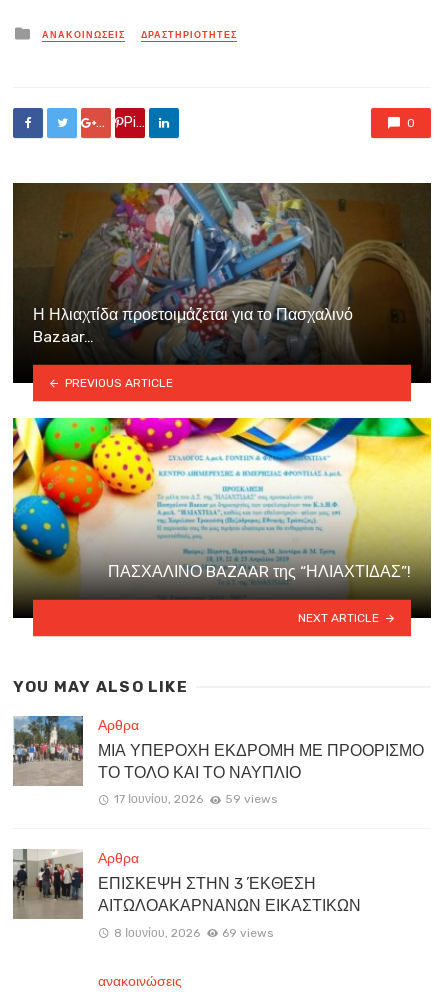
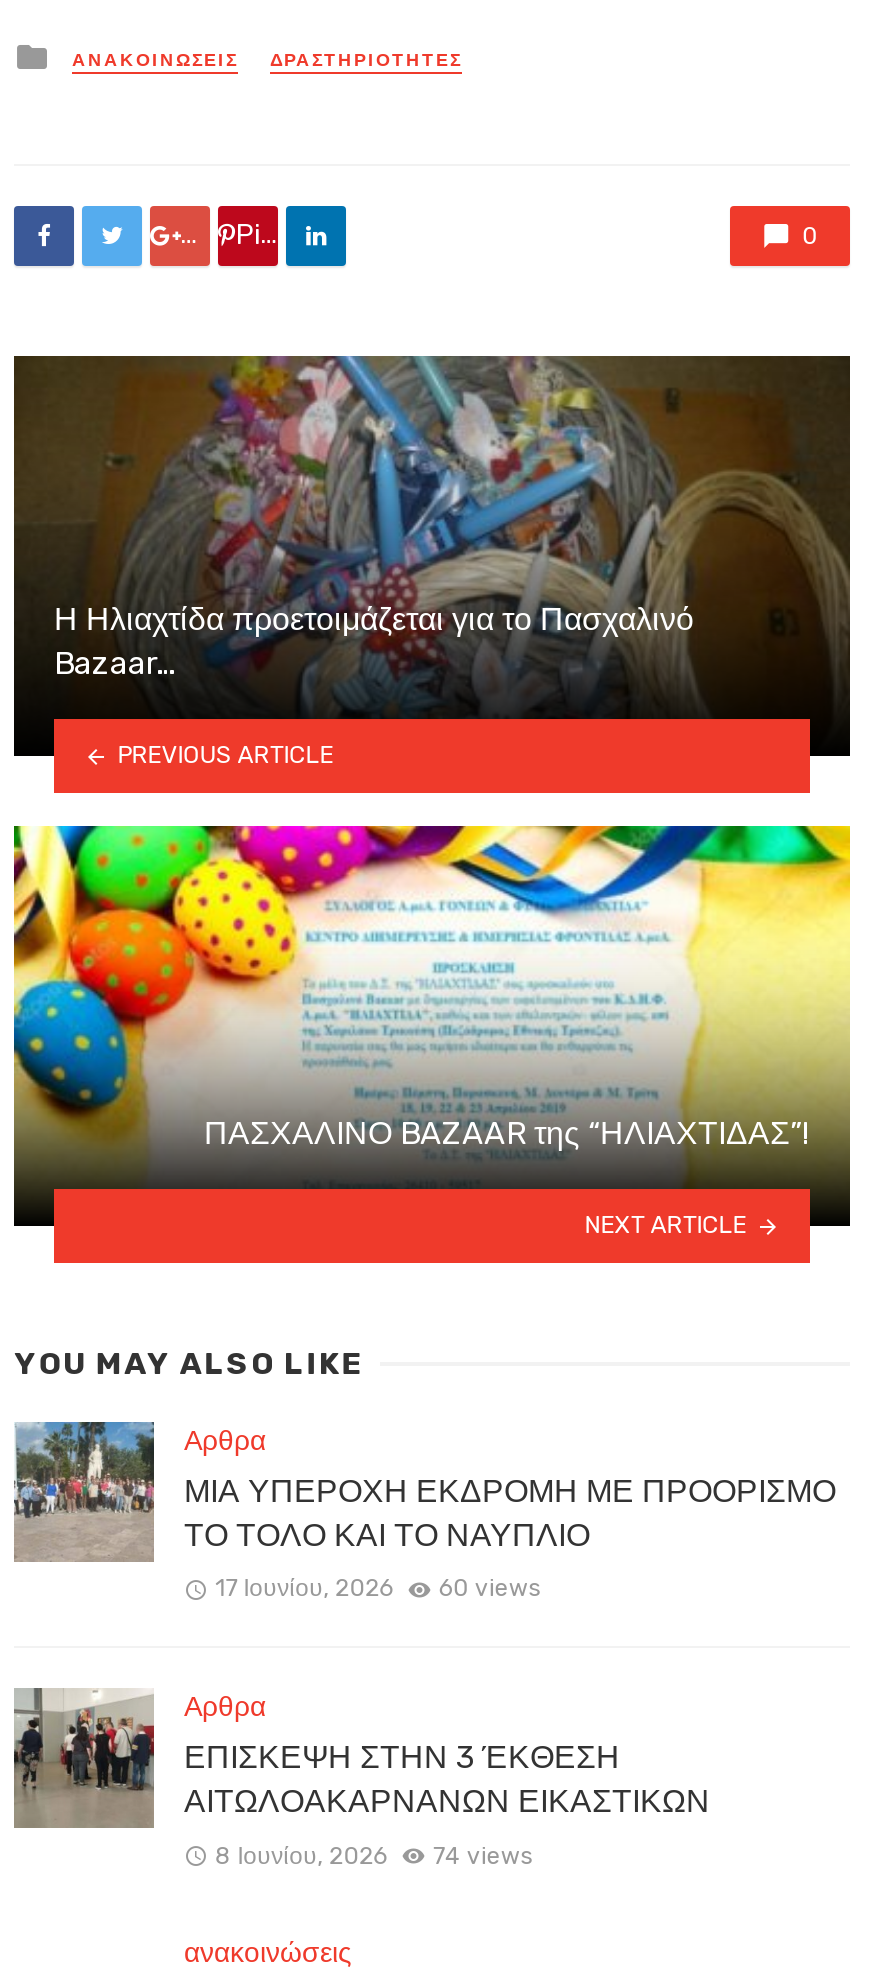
- 17 Ιουνίου, 2026 59 views
+ 17 Ιουνίου, 2026 60 views

- 8 Ιουνίου, 2026 69 views
+ 8 Ιουνίου, 2026 74 views
